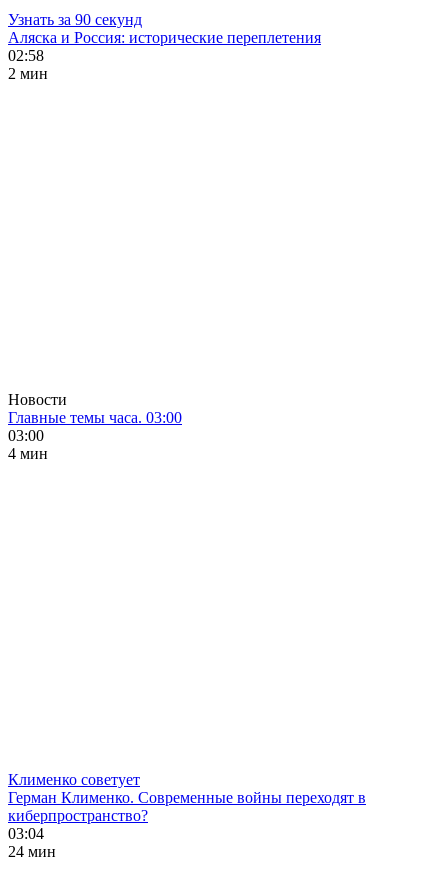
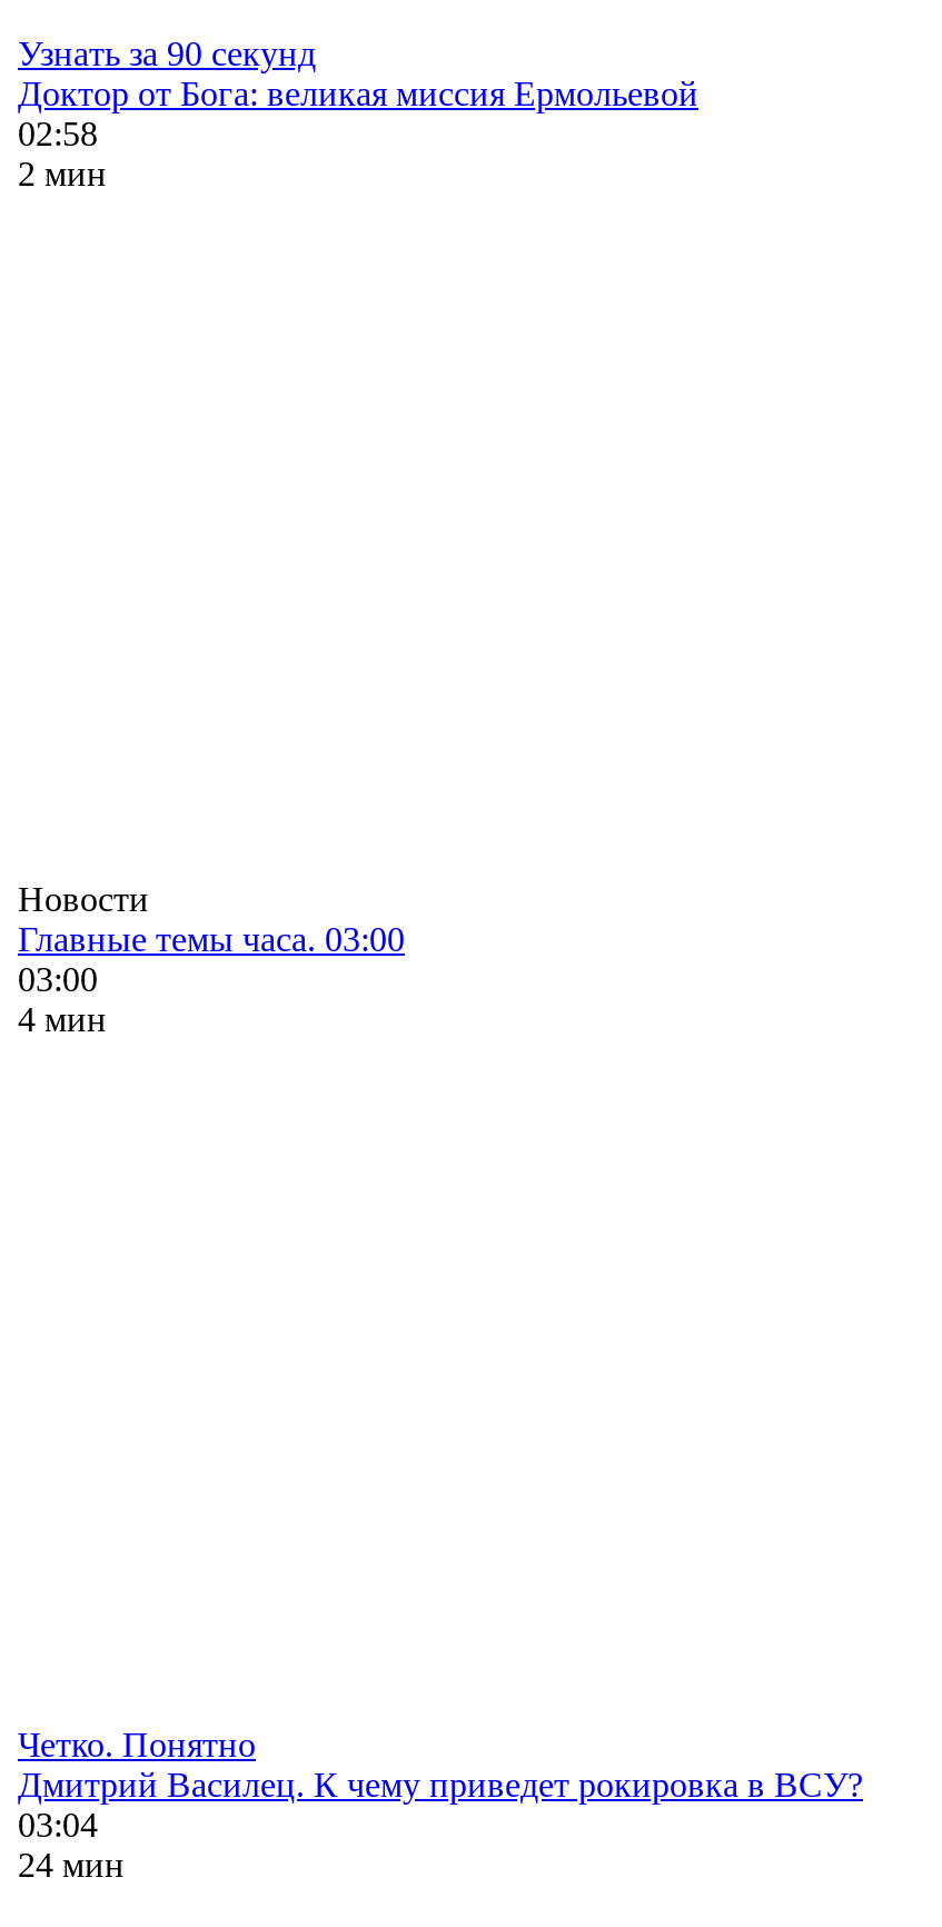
- Аляска и Россия: исторические переплетения
+ Доктор от Бога: великая миссия Ермольевой

- Клименко советует
- Герман Клименко. Современные войны переходят в
- киберпространство?
+ Четко. Понятно
+ Дмитрий Василец. К чему приведет рокировка в ВСУ?
